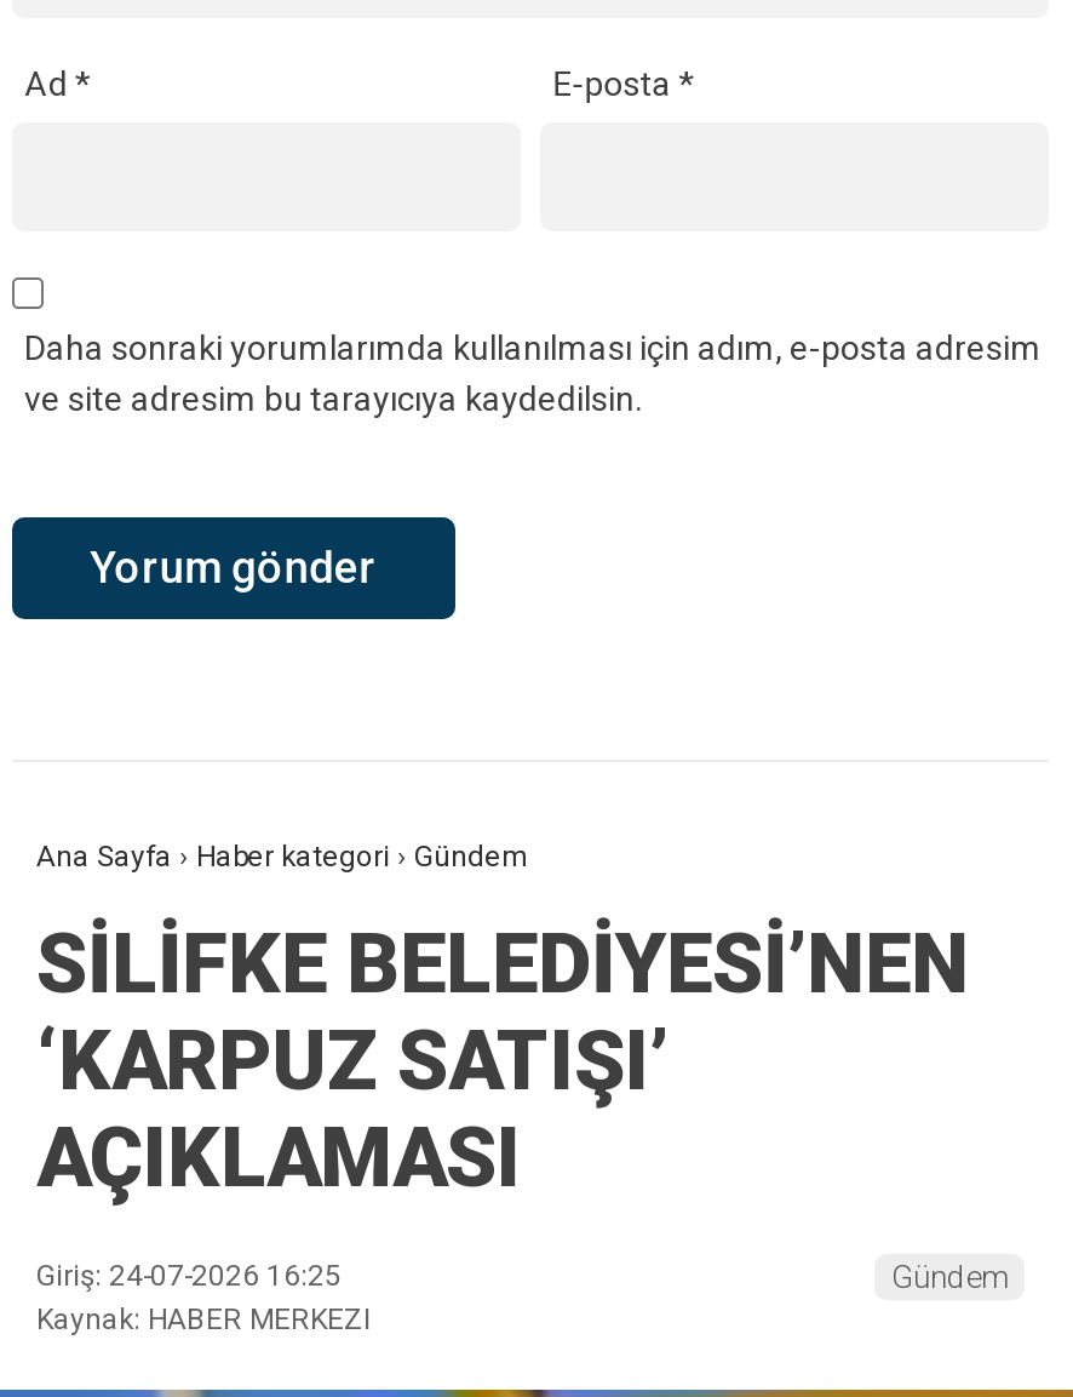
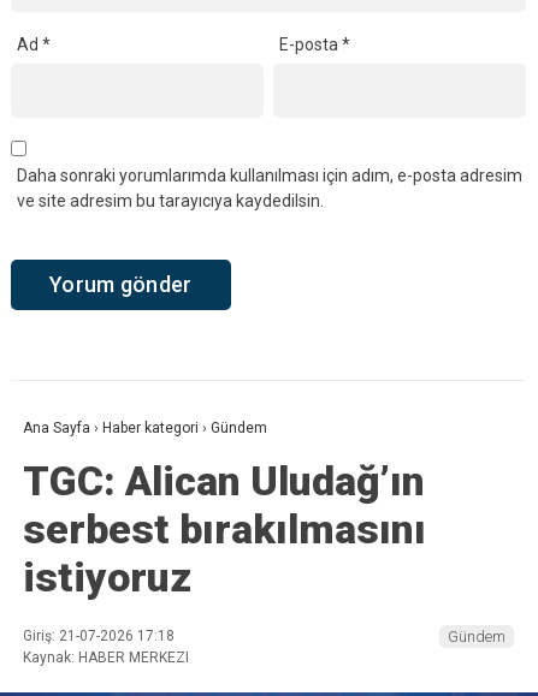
- SİLİFKE BELEDİYESİ’NEN
- ‘KARPUZ SATIŞI’
- AÇIKLAMASI
+ TGC: Alican Uludağ’ın
+ serbest bırakılmasını
+ istiyoruz

- Giriş: 24-07-2026 16:25
+ Giriş: 21-07-2026 17:18
